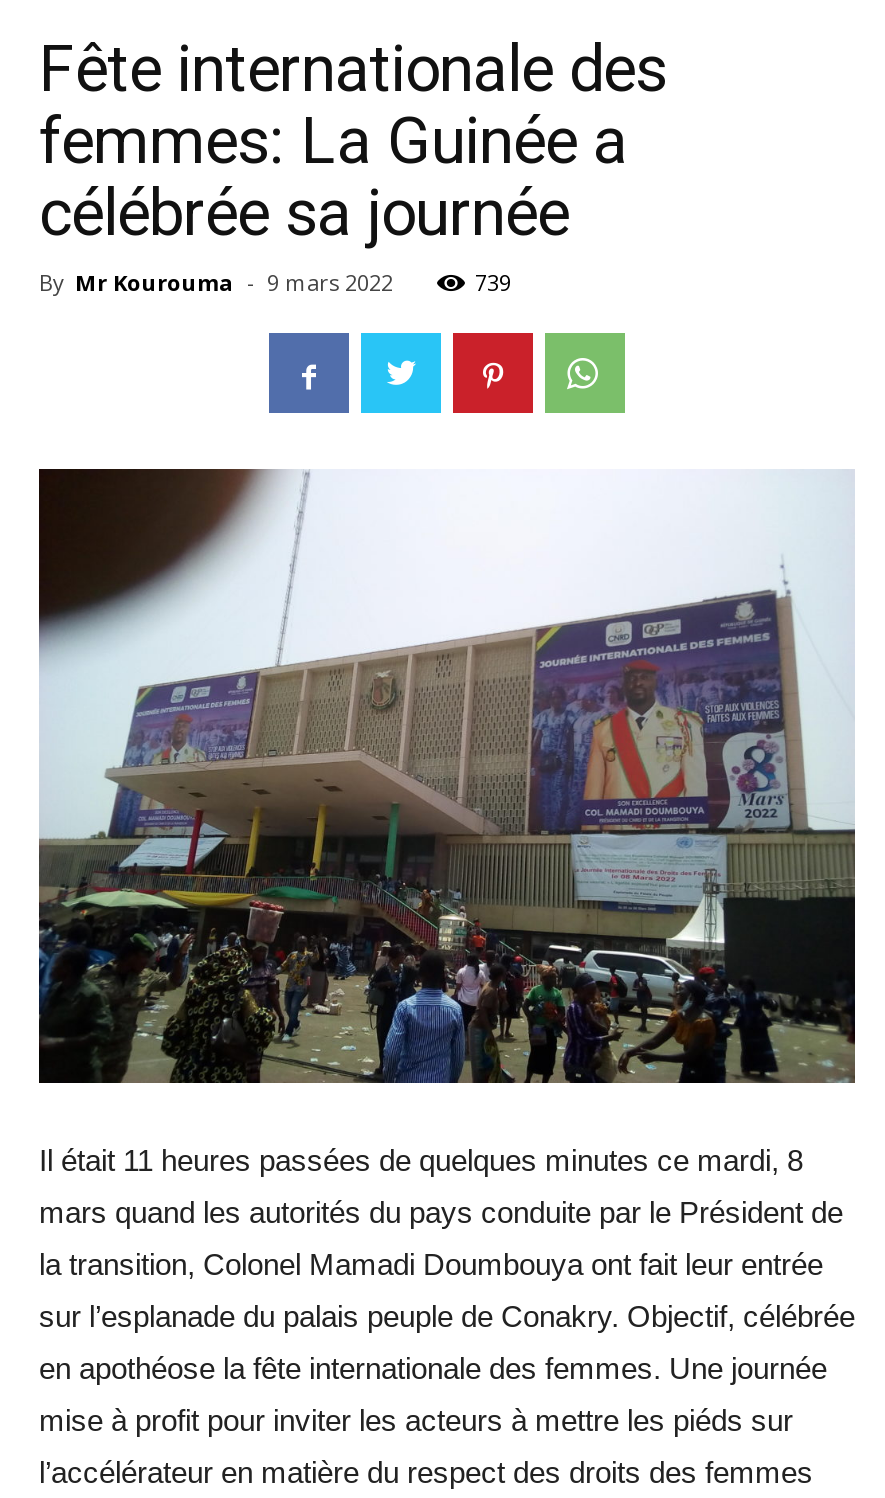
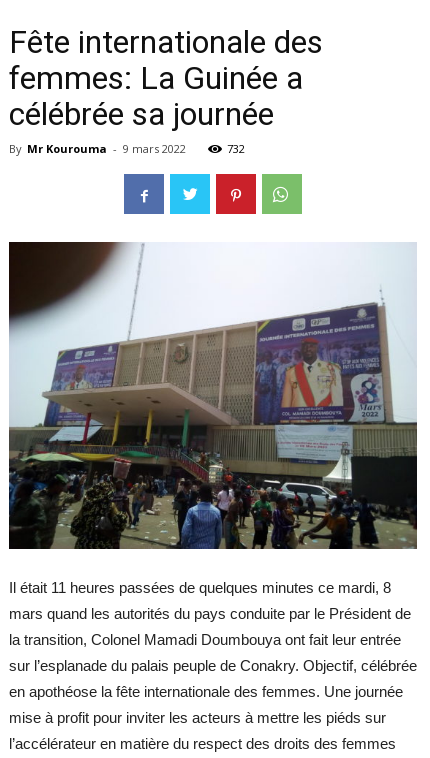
- 739
+ 732
